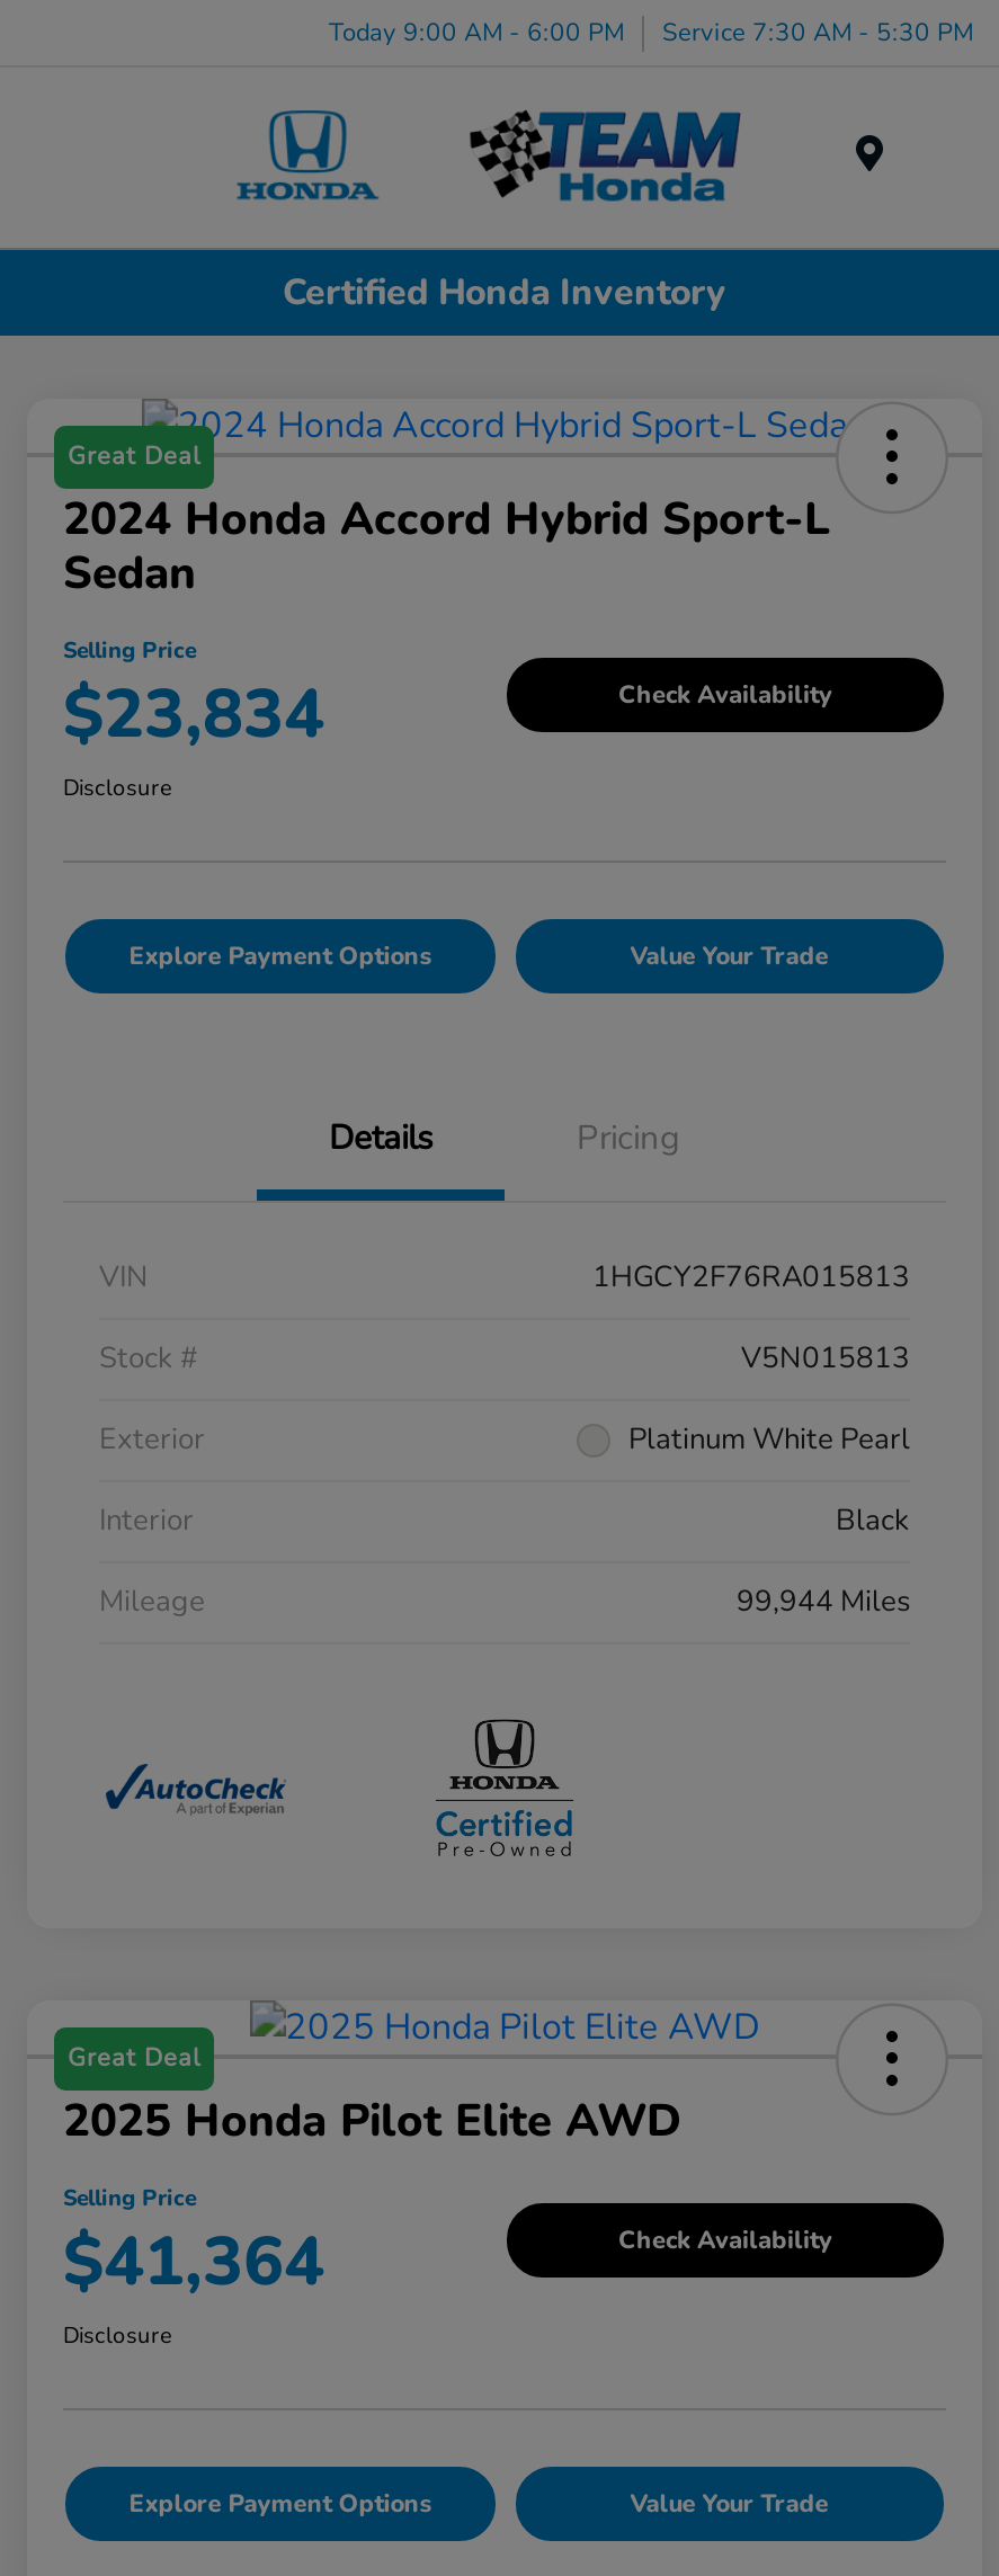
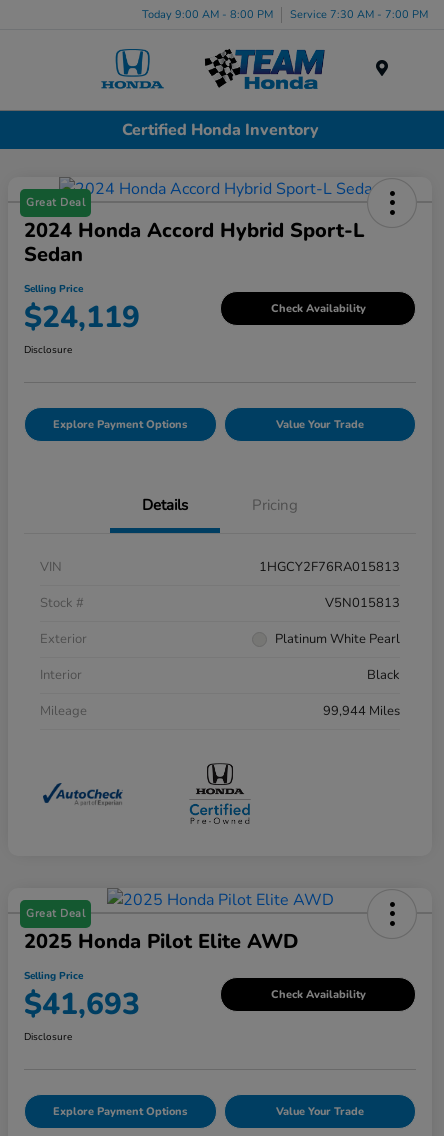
- Today 9:00 AM - 6:00 PM
+ Today 9:00 AM - 8:00 PM

- Service 7:30 AM - 5:30 PM
+ Service 7:30 AM - 7:00 PM

- $23,834
+ $24,119

- $41,364
+ $41,693
